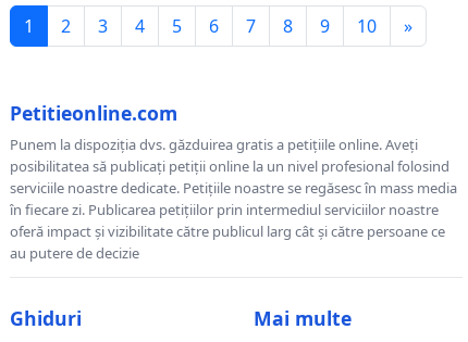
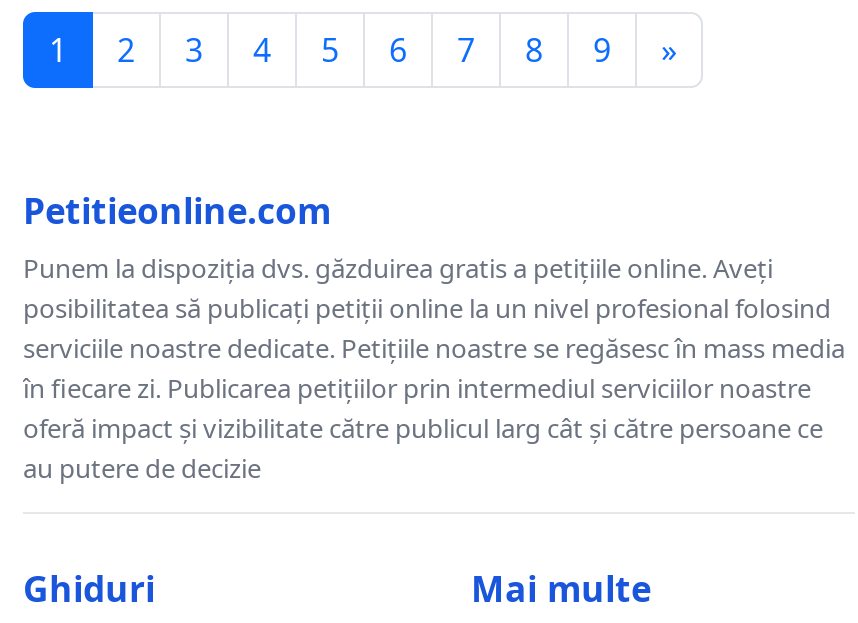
- 10
